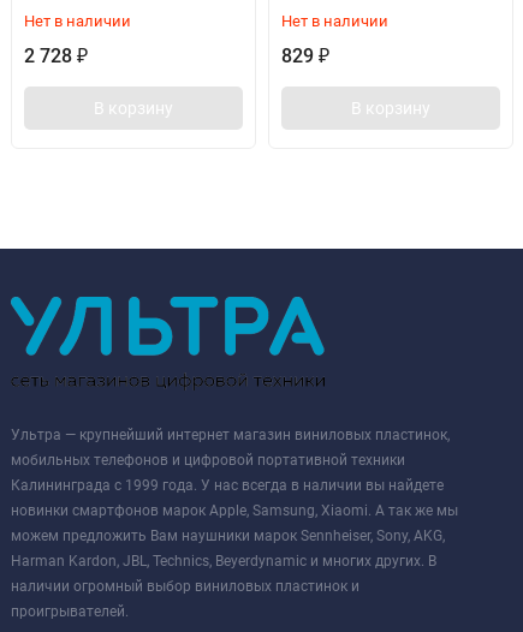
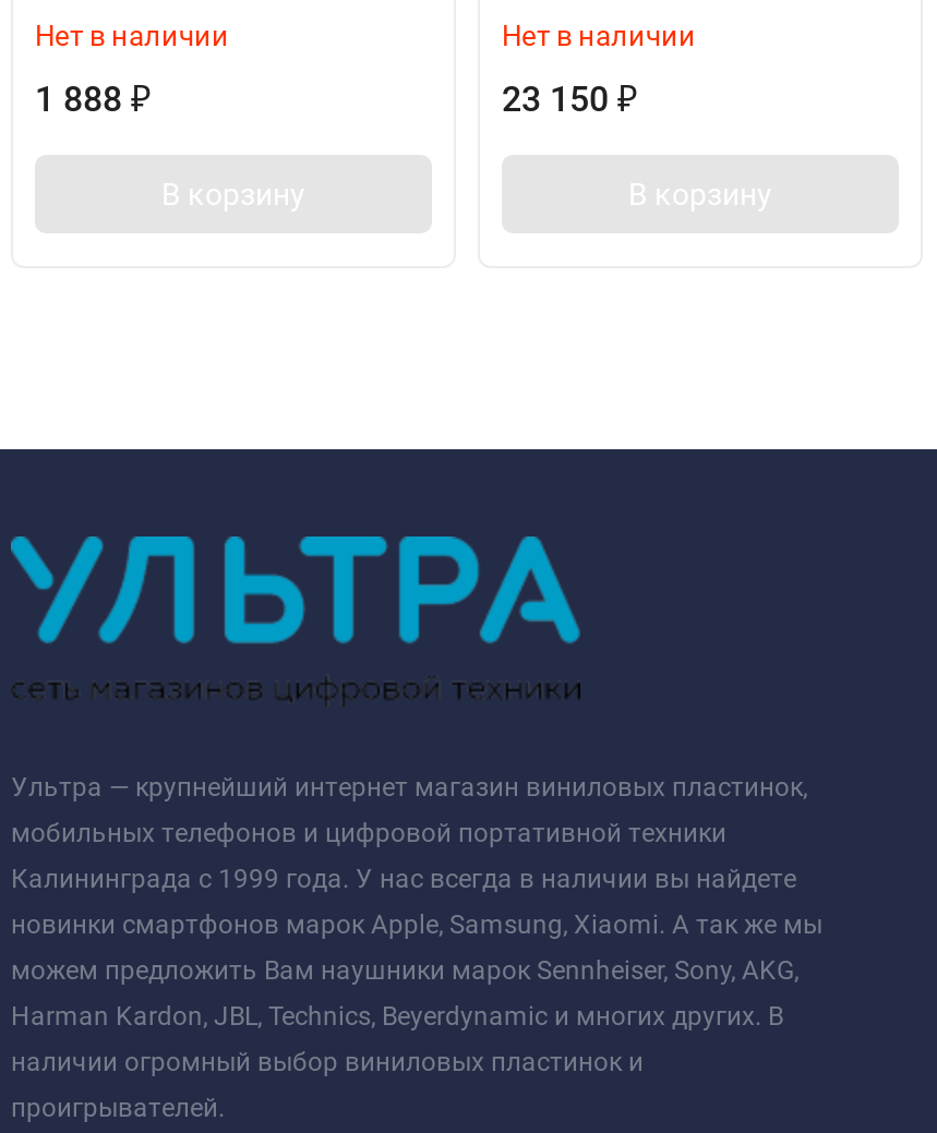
- 2 728 ₽
+ 1 888 ₽

- 829 ₽
+ 23 150 ₽
